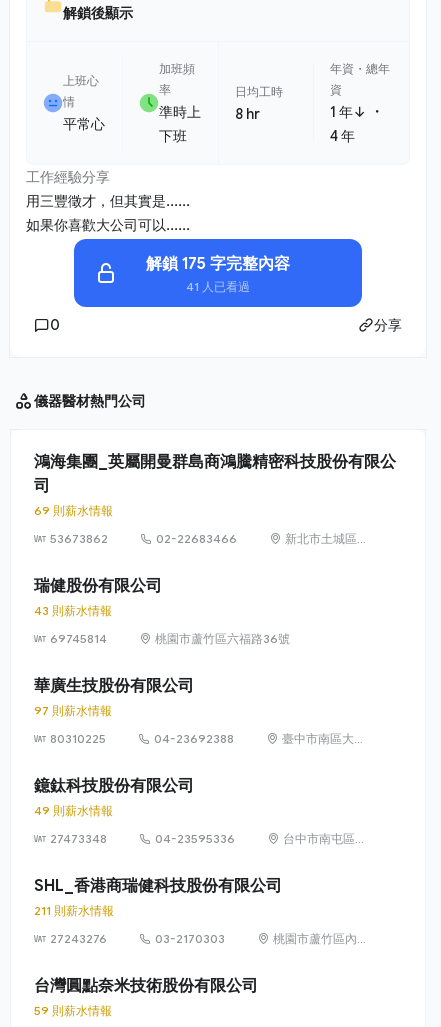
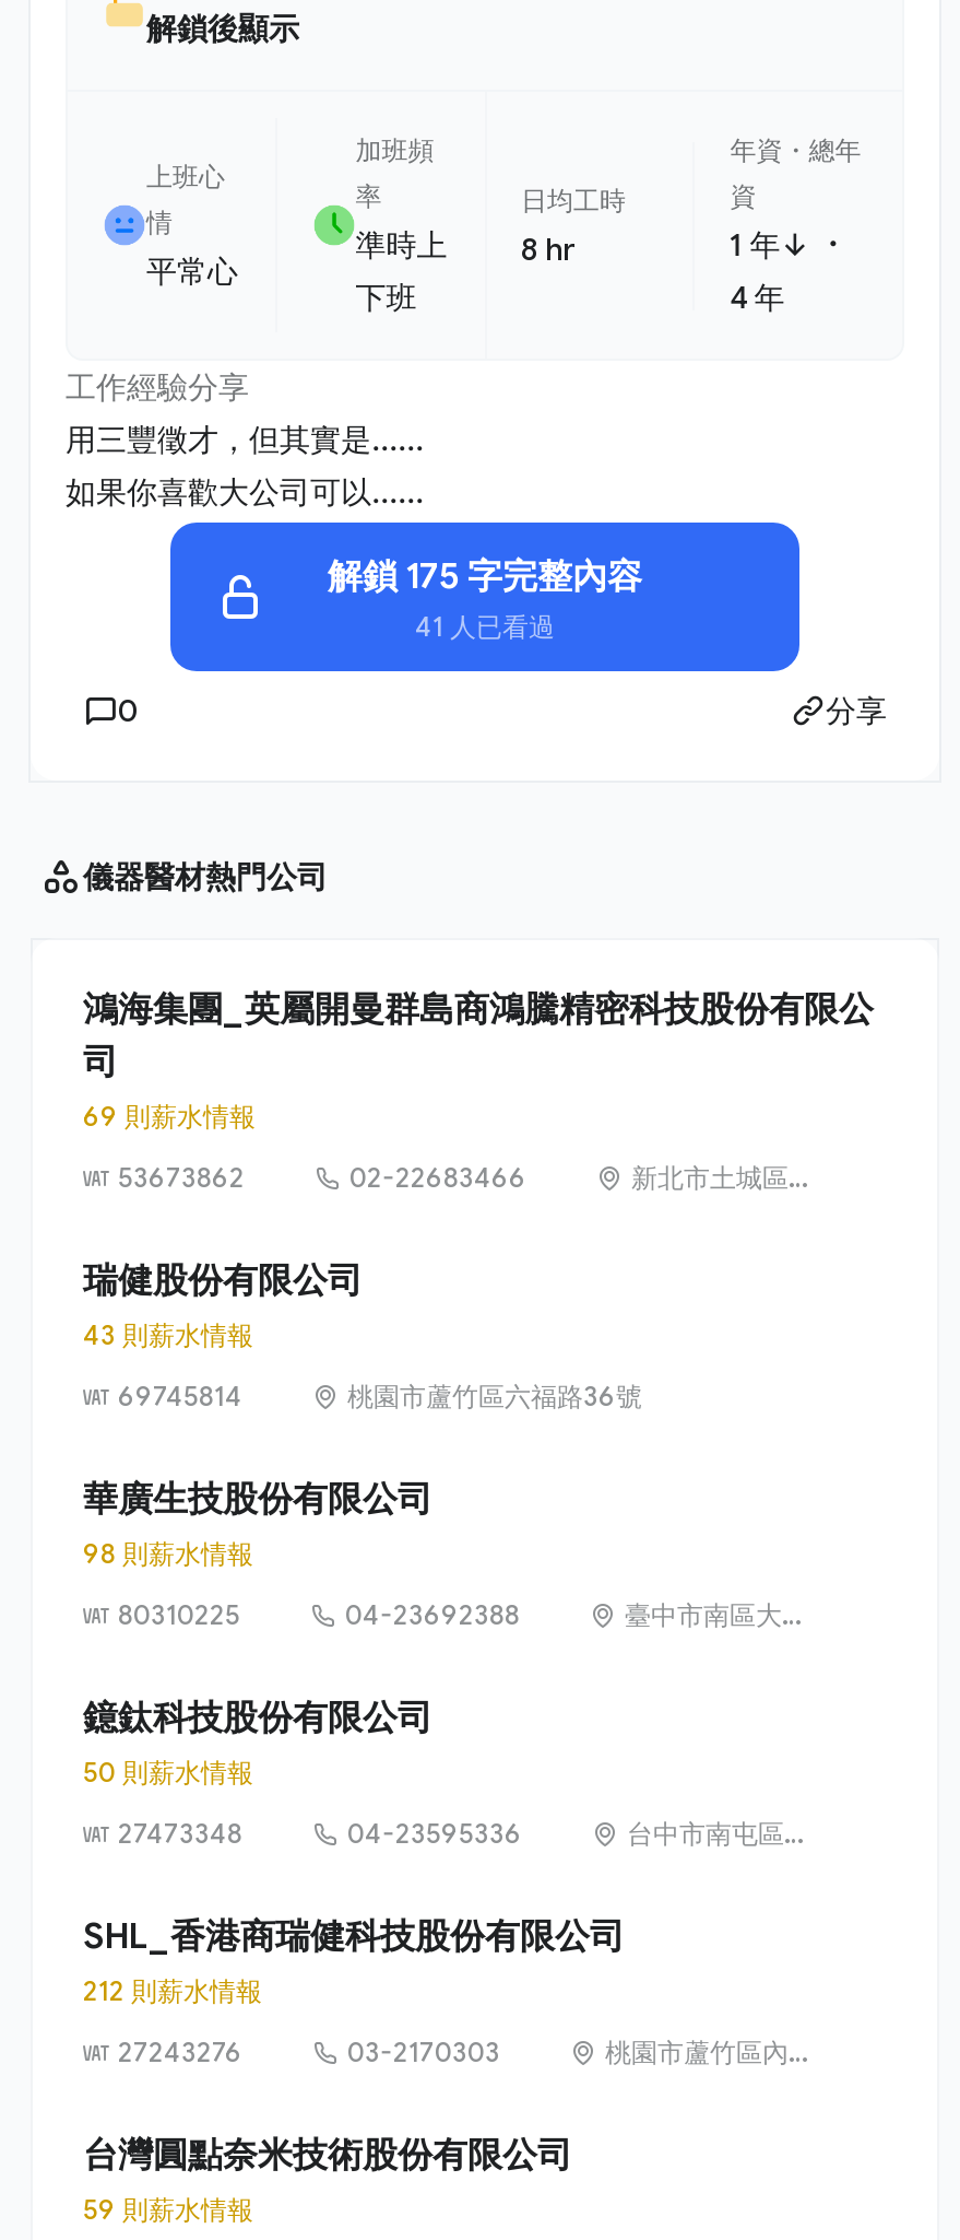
- 97 則薪水情報
+ 98 則薪水情報

- 49 則薪水情報
+ 50 則薪水情報

- 211 則薪水情報
+ 212 則薪水情報
